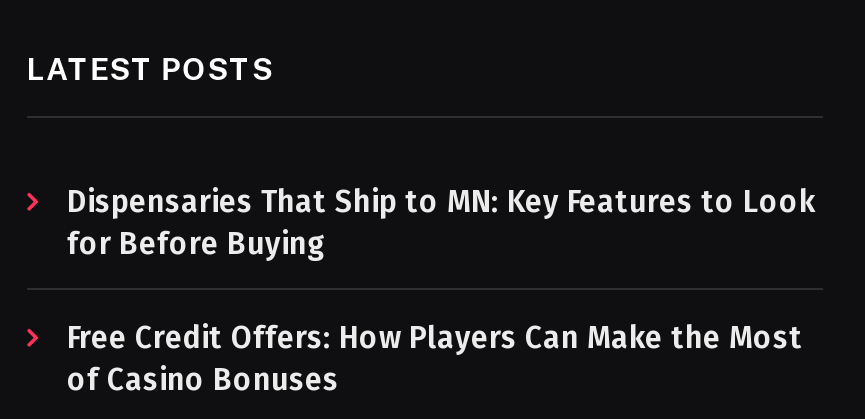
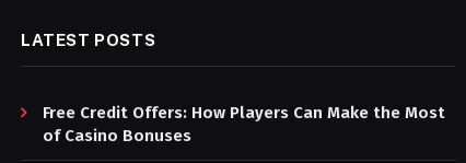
- Dispensaries That Ship to MN: Key Features to Look
- for Before Buying
